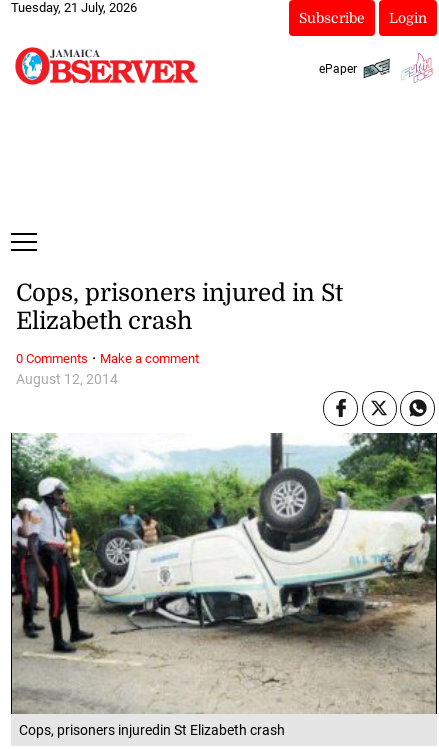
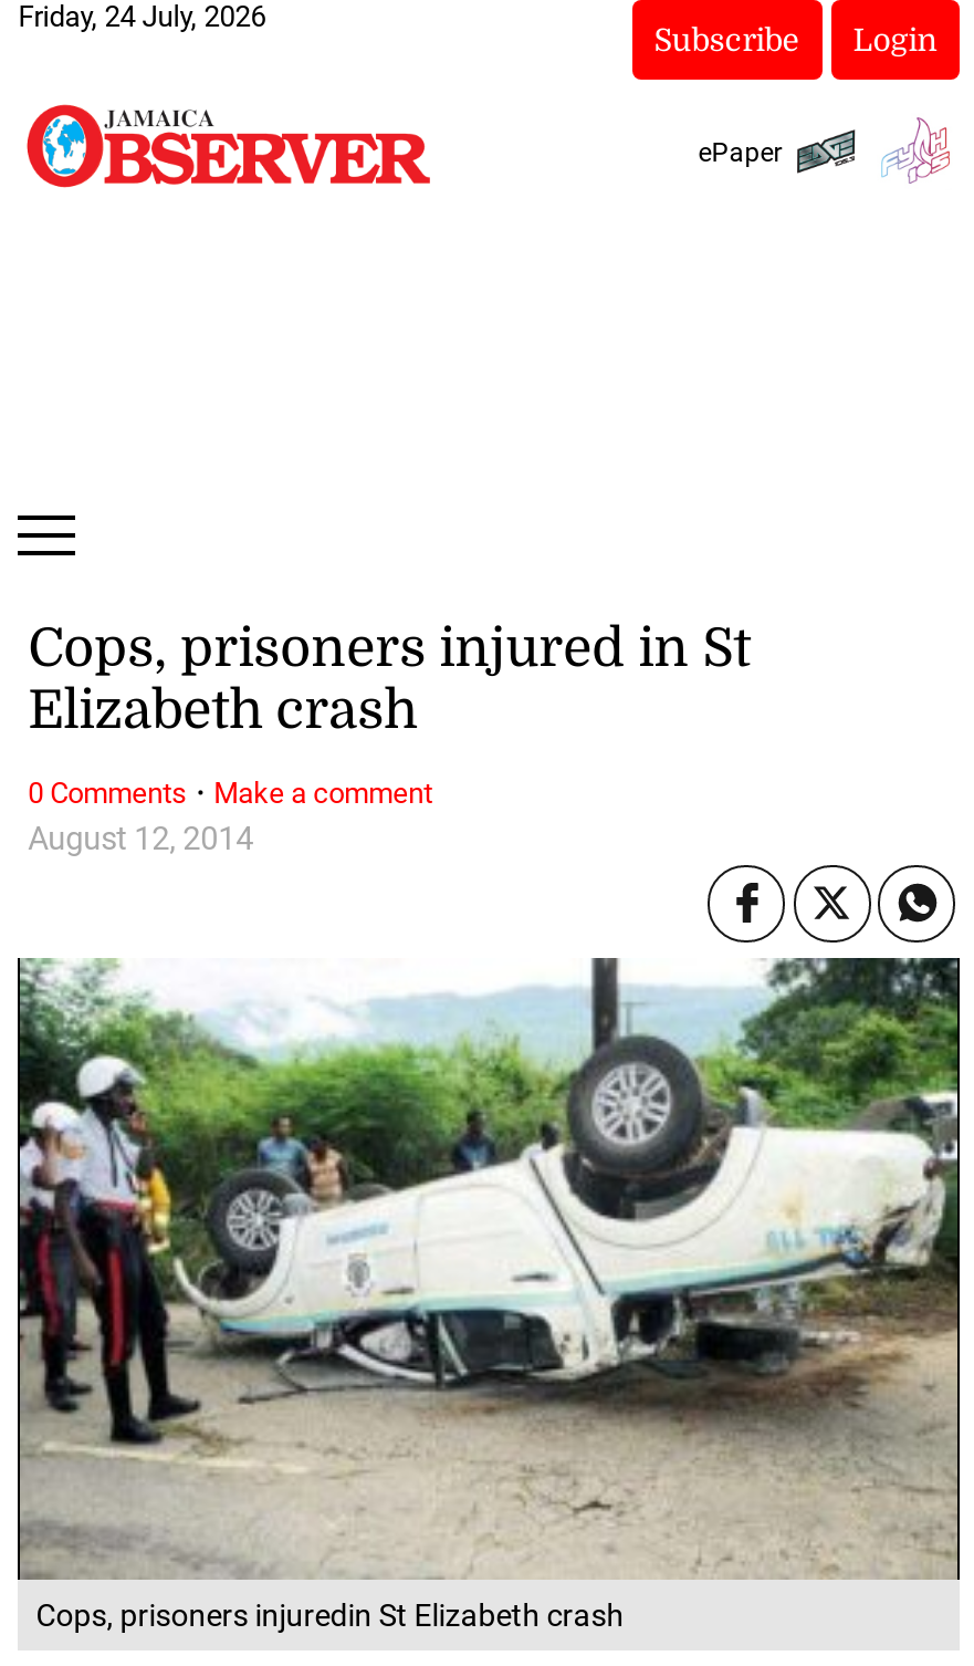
- Tuesday, 21 July, 2026
+ Friday, 24 July, 2026
